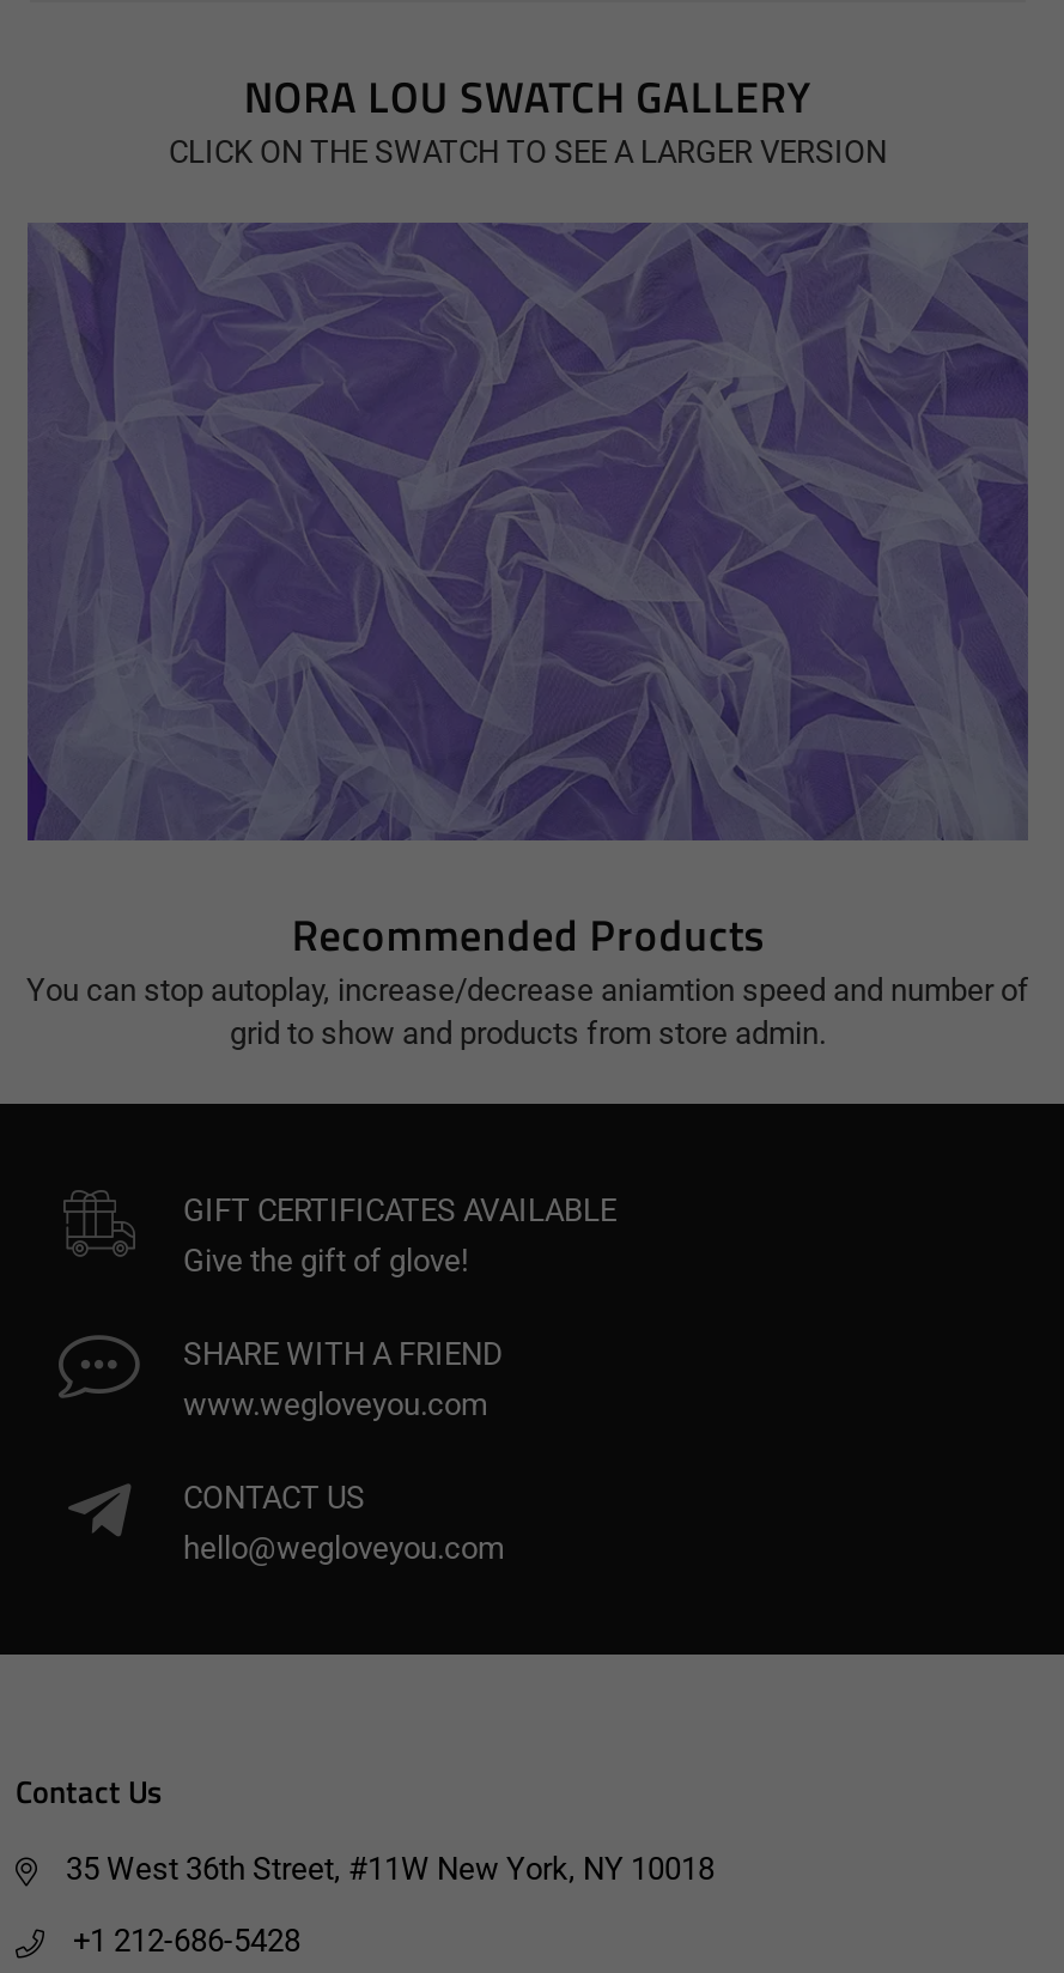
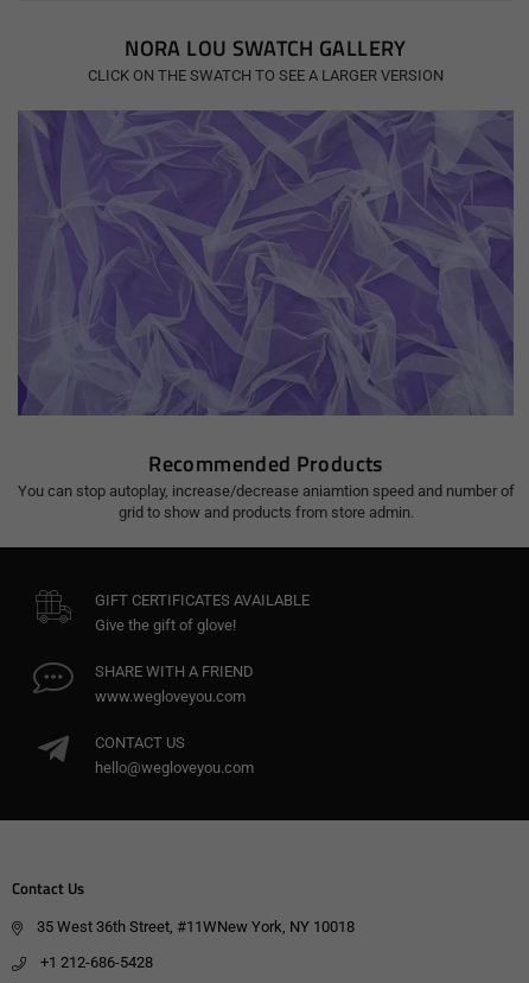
- 35 West 36th Street, #11W New York, NY 10018
+ 35 West 36th Street, #11WNew York, NY 10018
